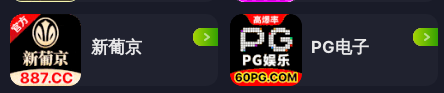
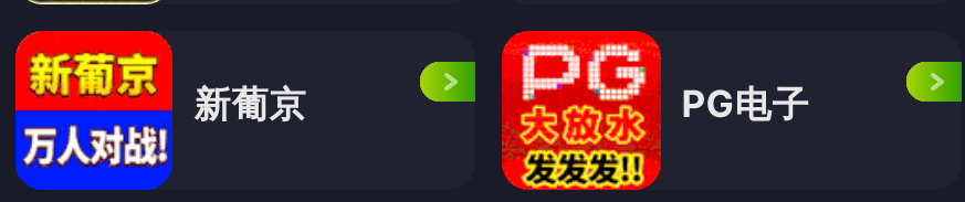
- [image]
+ [image]

- [image]
+ [image]
